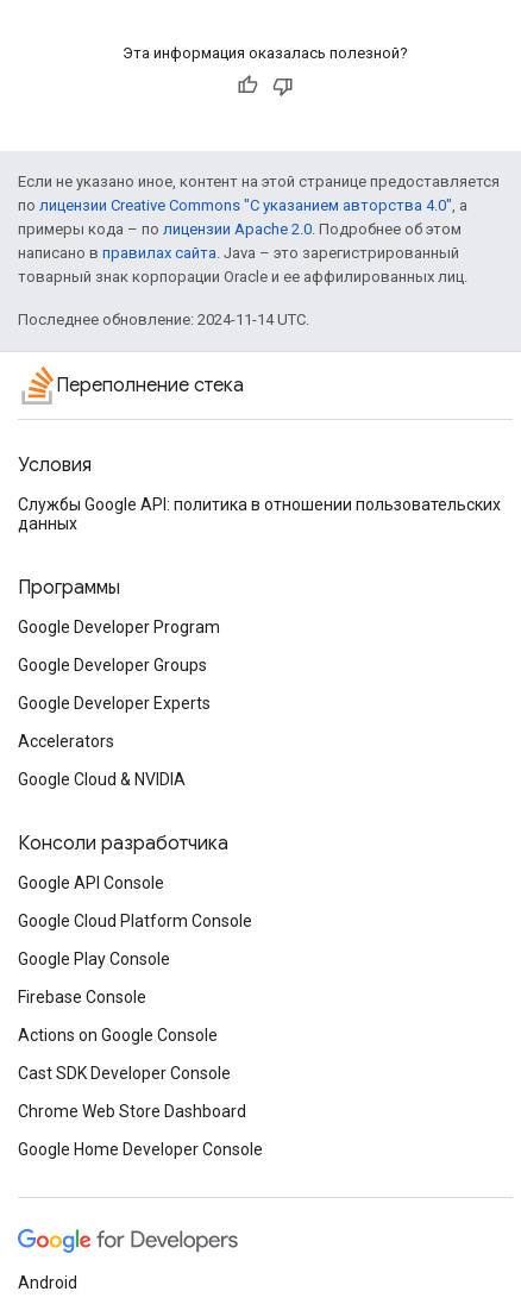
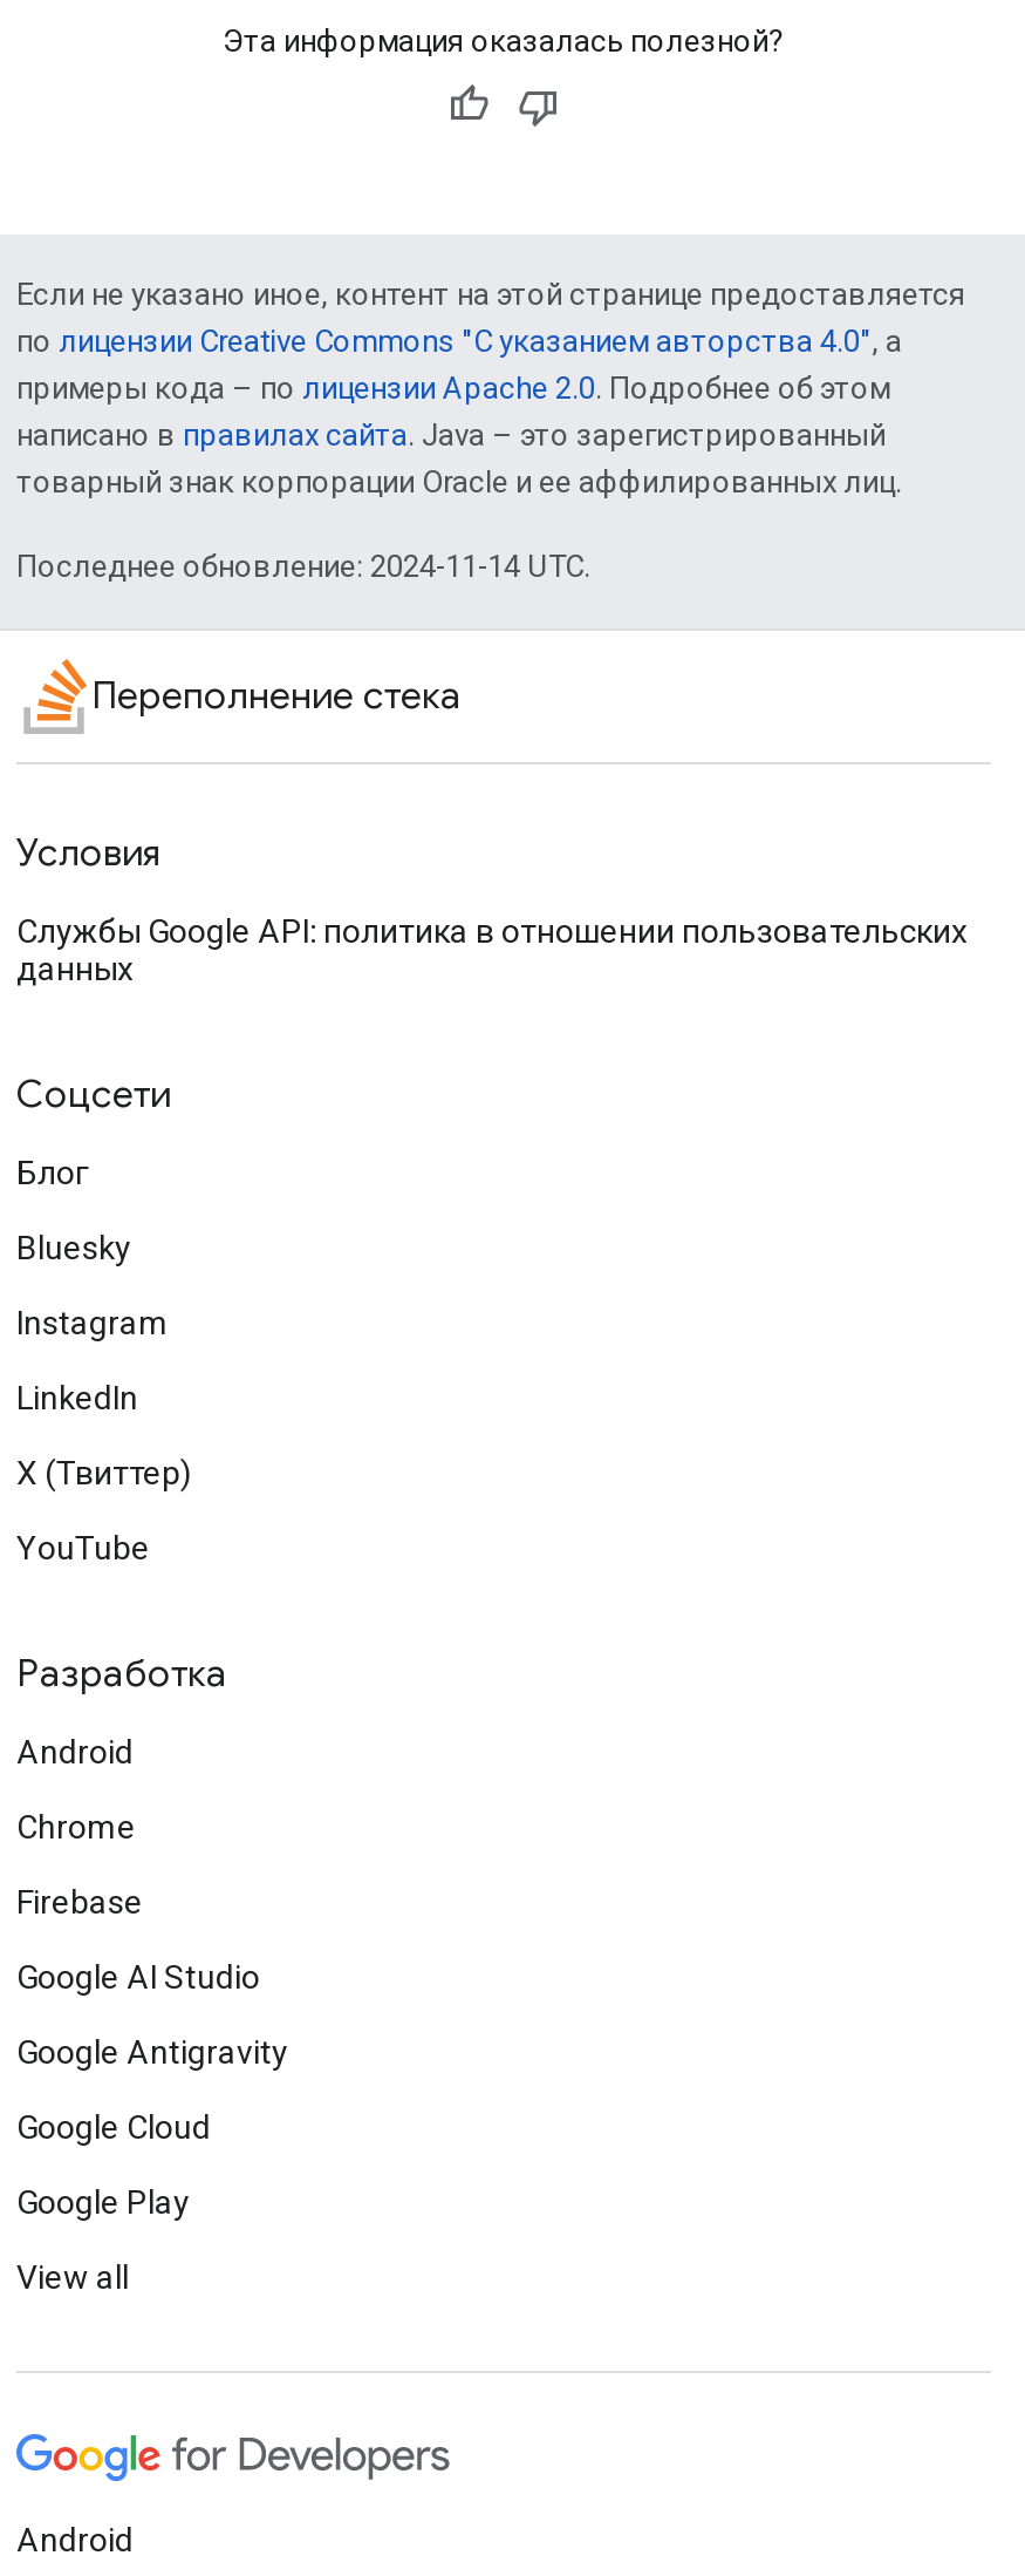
- Программы
- Google Developer Program
- Google Developer Groups
- Google Developer Experts
- Accelerators
- Google Cloud & NVIDIA
- Консоли разработчика
- Google API Console
- Google Cloud Platform Console
- Google Play Console
- Firebase Console
- Actions on Google Console
- Cast SDK Developer Console
- Chrome Web Store Dashboard
- Google Home Developer Console
+ Соцсети
+ Блог
+ Bluesky
+ Instagram
+ LinkedIn
+ X (Твиттер)
+ YouTube
+ Разработка
+ Android
+ Chrome
+ Firebase
+ Google AI Studio
+ Google Antigravity
+ Google Cloud
+ Google Play
+ View all
